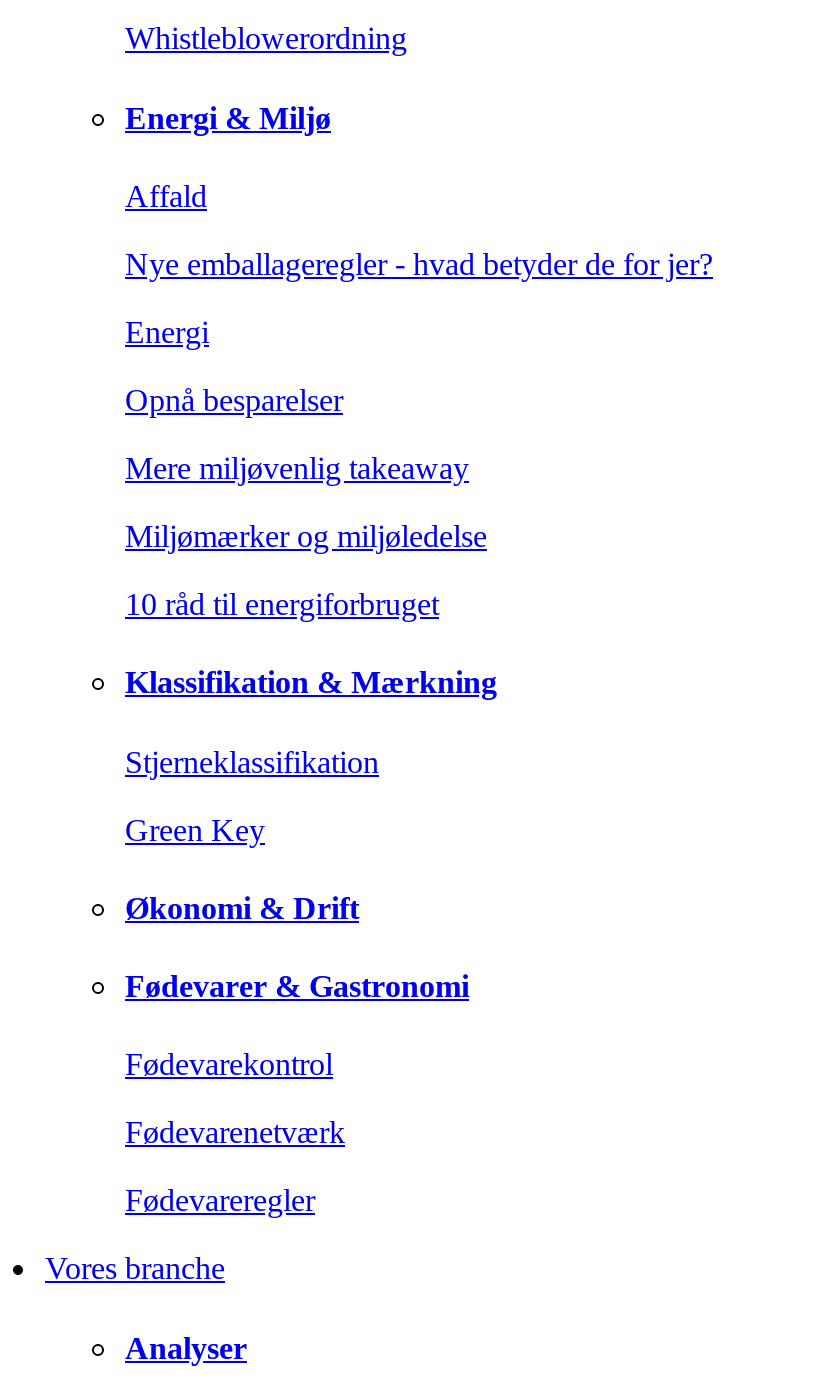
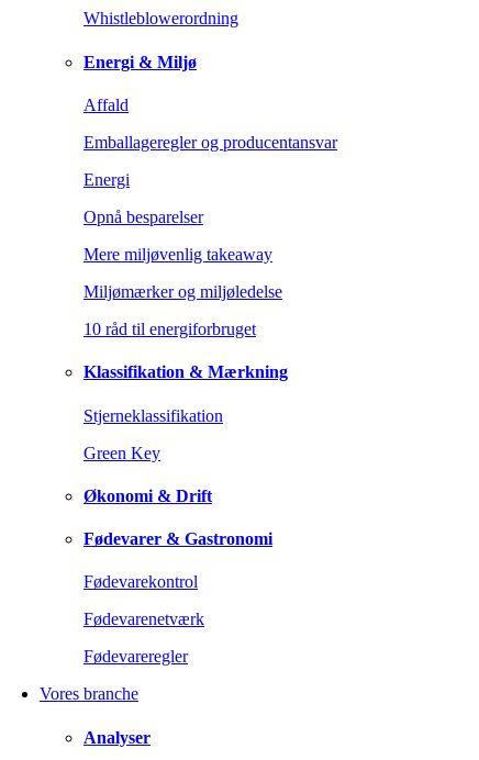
- Nye emballageregler - hvad betyder de for jer?
+ Emballageregler og producentansvar
